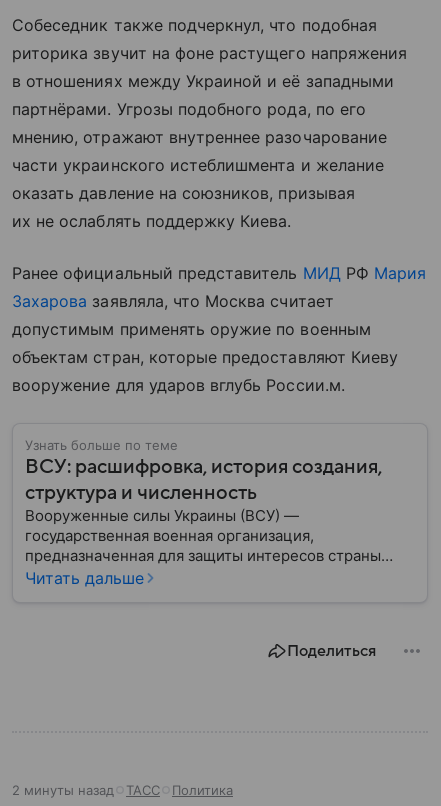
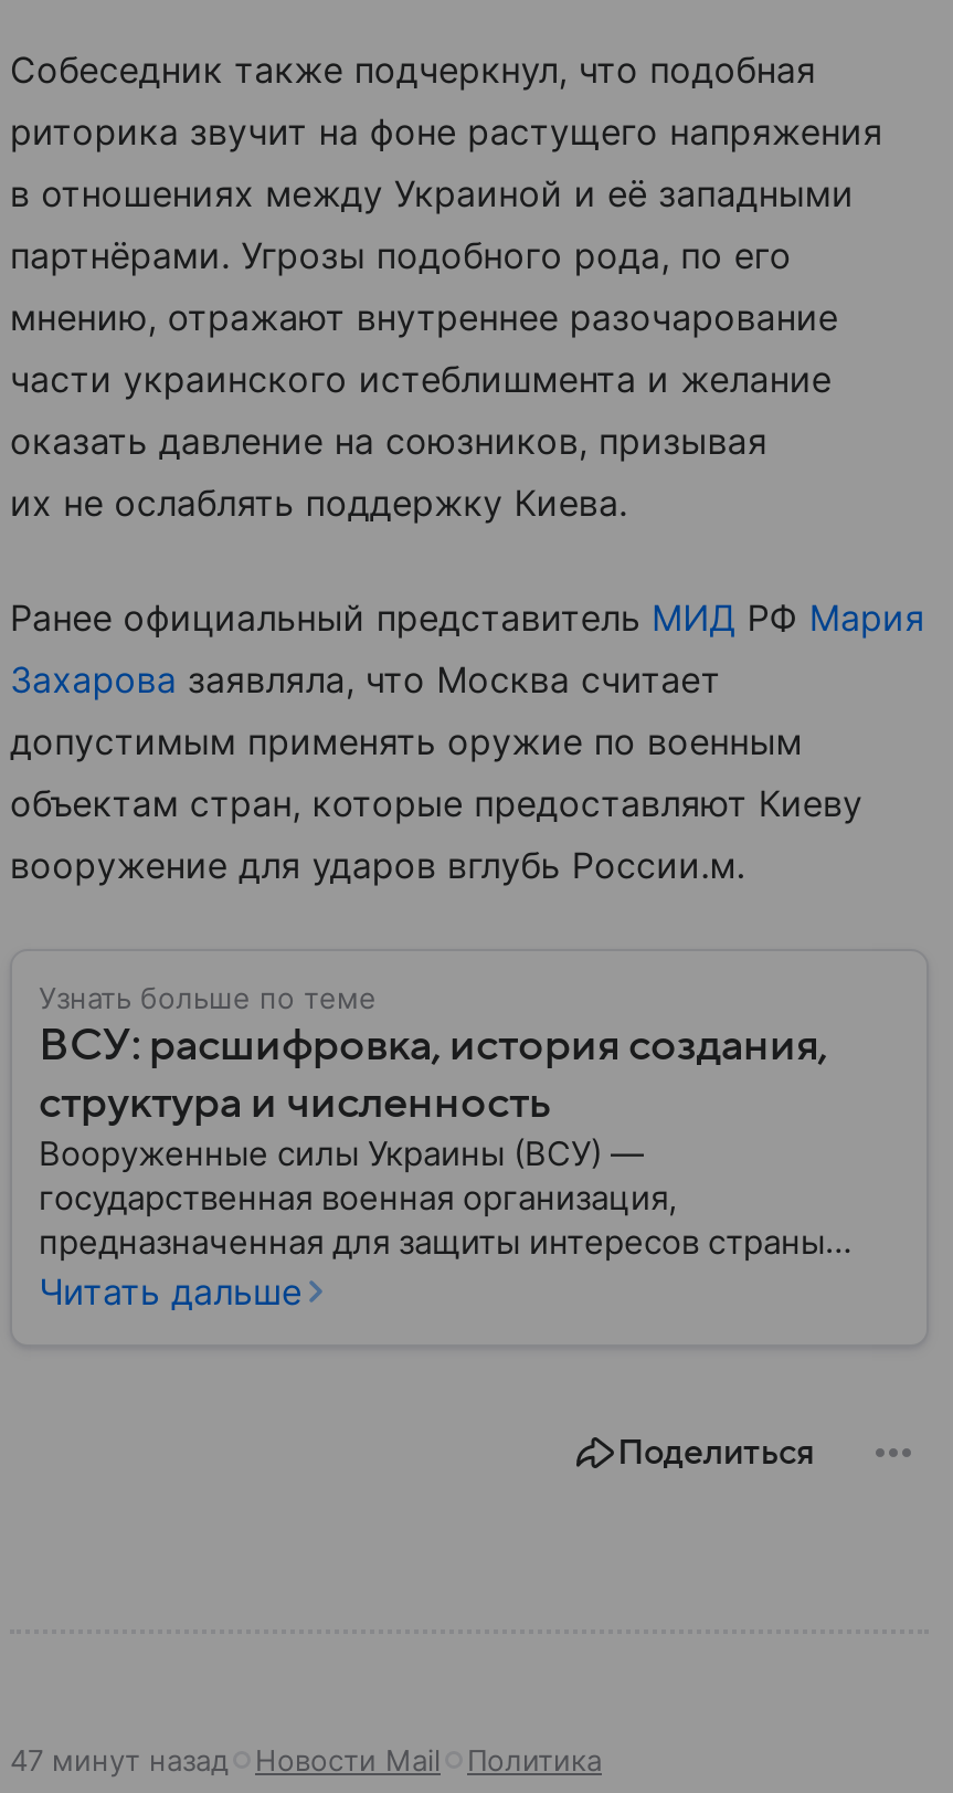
- 2 минуты назад
- ТАСС
+ 47 минут назад
+ Новости Mail
